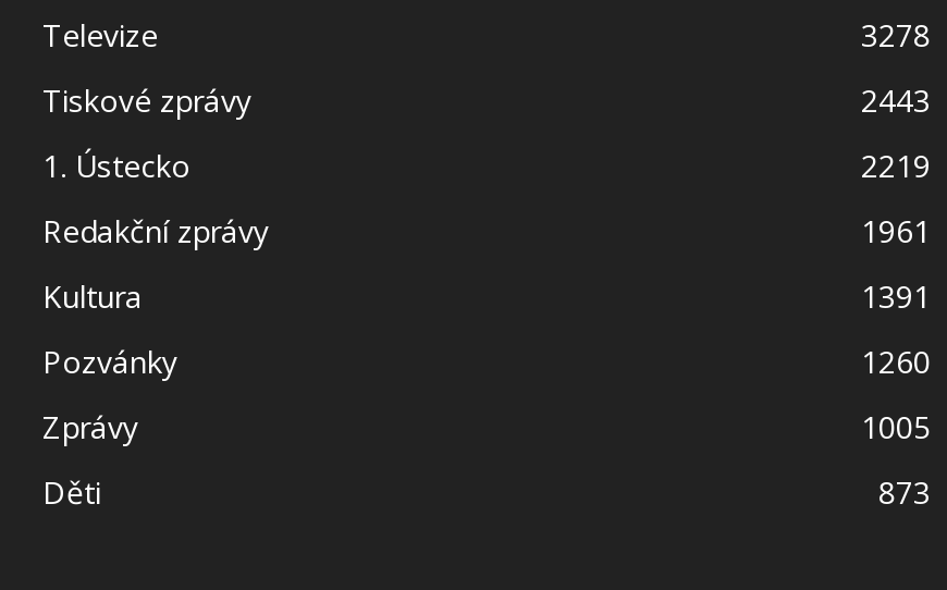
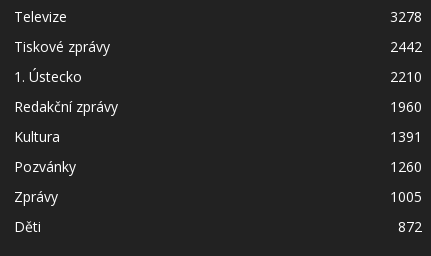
- 2443
+ 2442

- 2219
+ 2210

- 1961
+ 1960

- 873
+ 872
